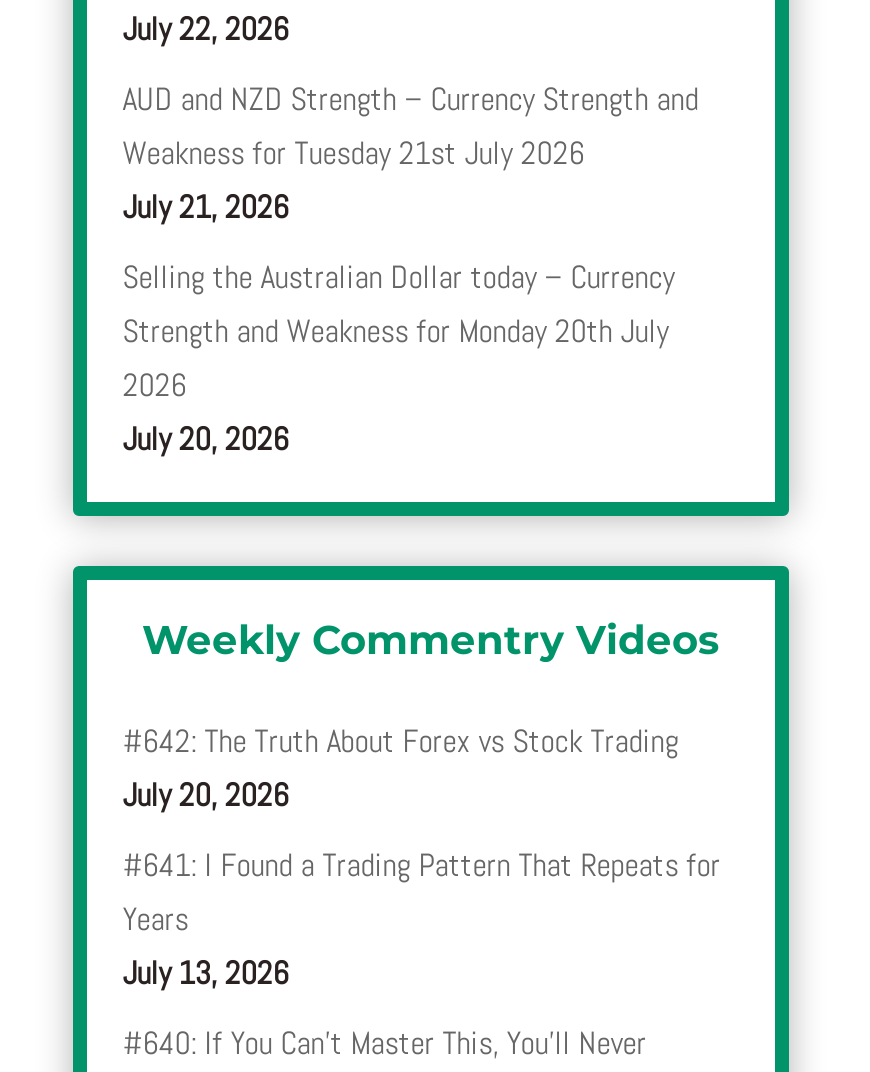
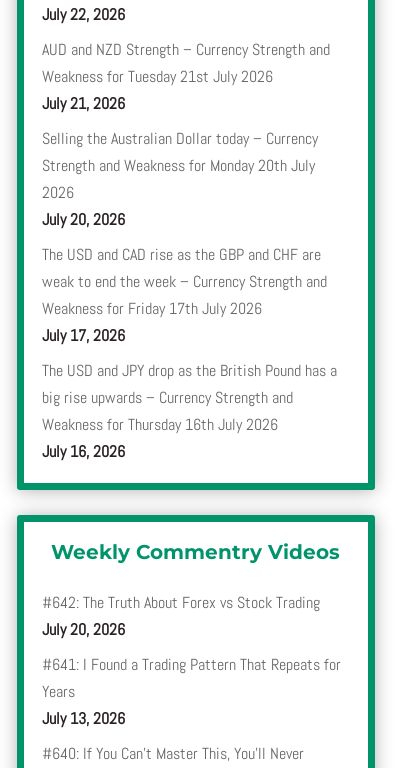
+ The USD and CAD rise as the GBP and CHF are
+ weak to end the week – Currency Strength and
+ Weakness for Friday 17th July 2026
+ July 17, 2026
+ The USD and JPY drop as the British Pound has a
+ big rise upwards – Currency Strength and
+ Weakness for Thursday 16th July 2026
+ July 16, 2026
